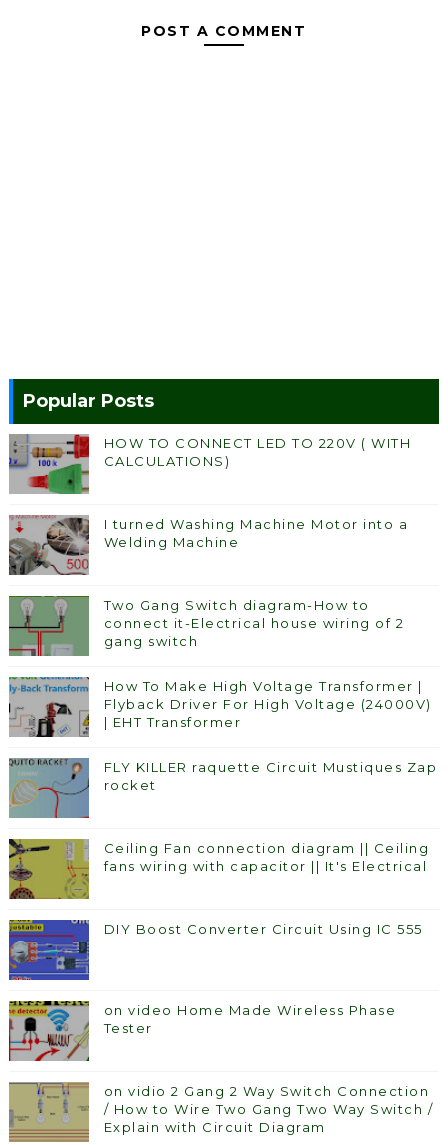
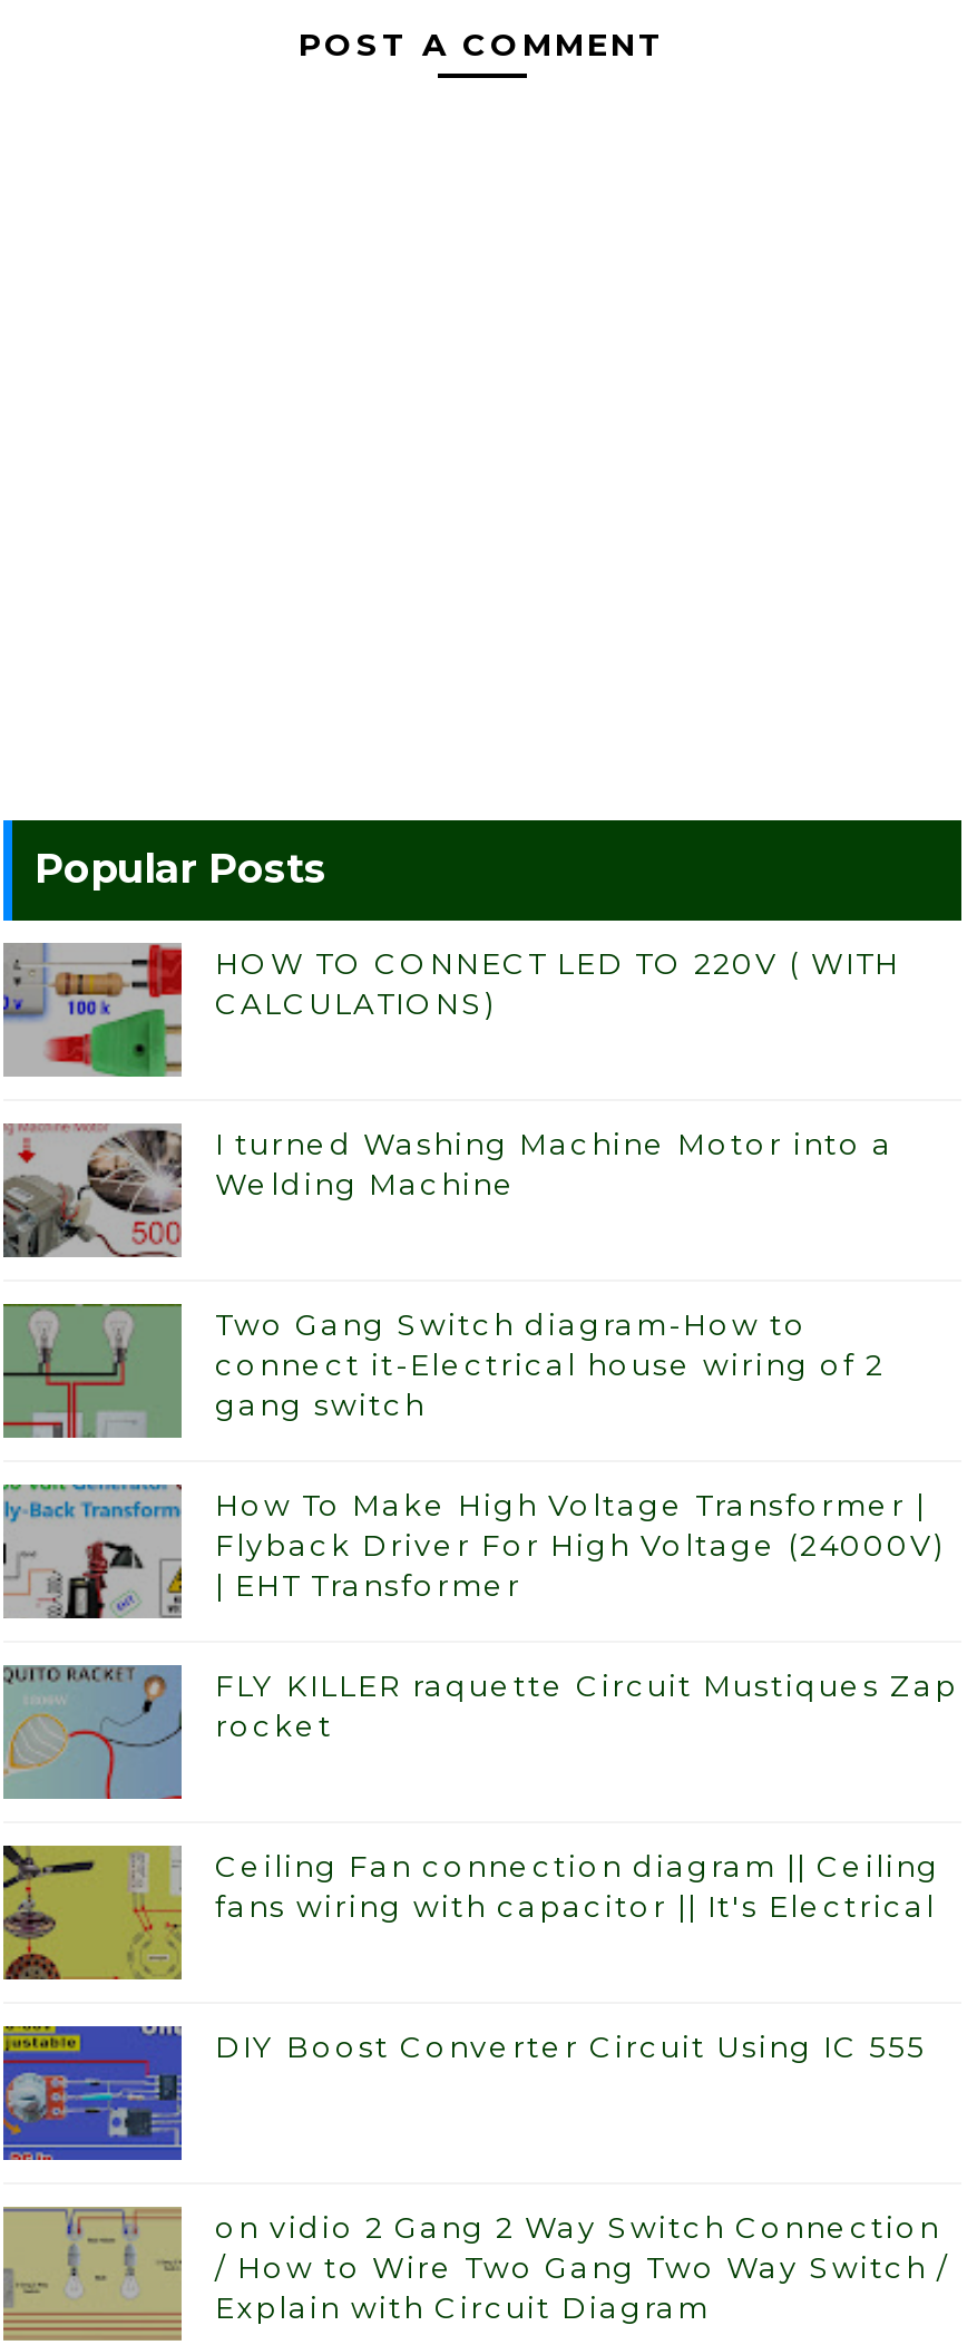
- [image]
- on video Home Made Wireless Phase
- Tester
